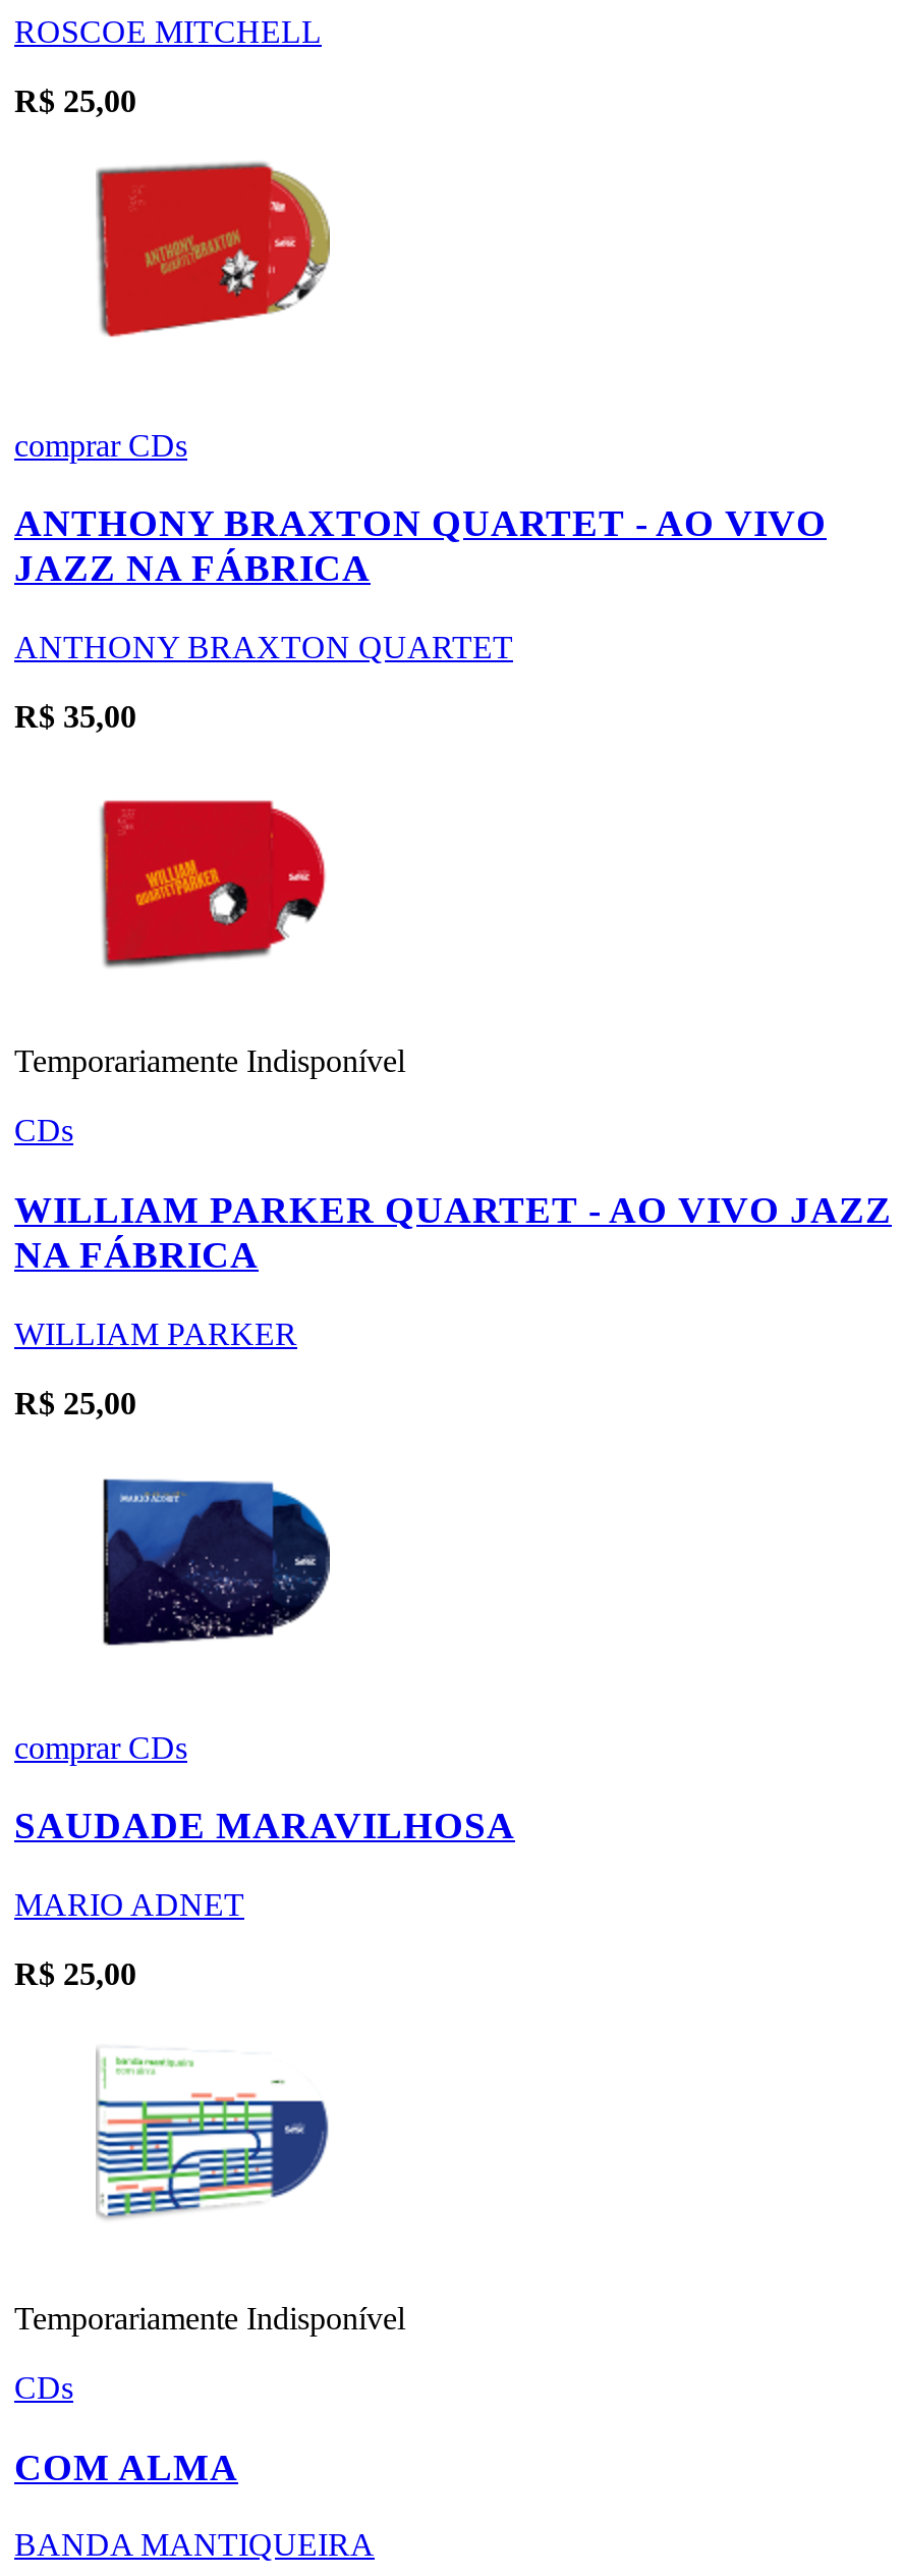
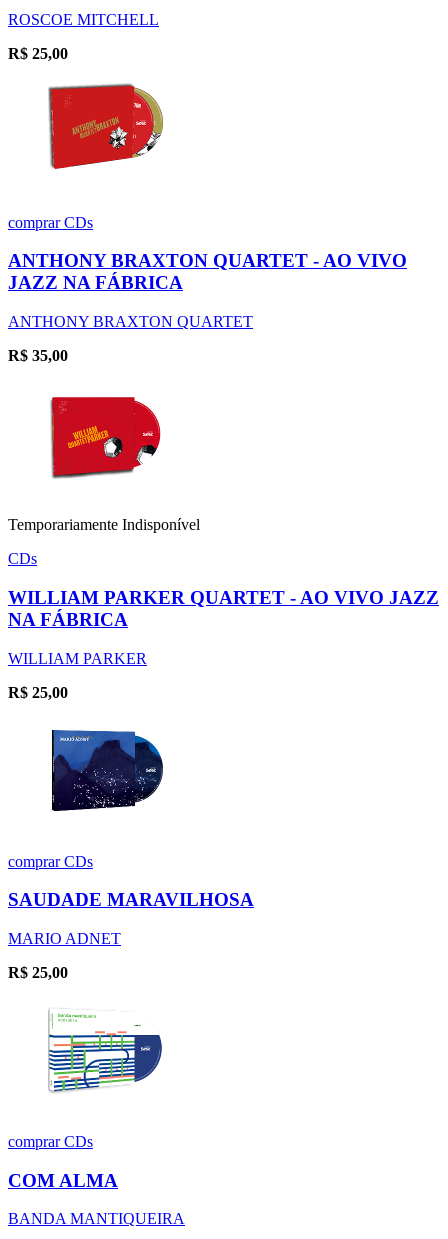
- Temporariamente Indisponível
- CDs
+ comprar CDs
